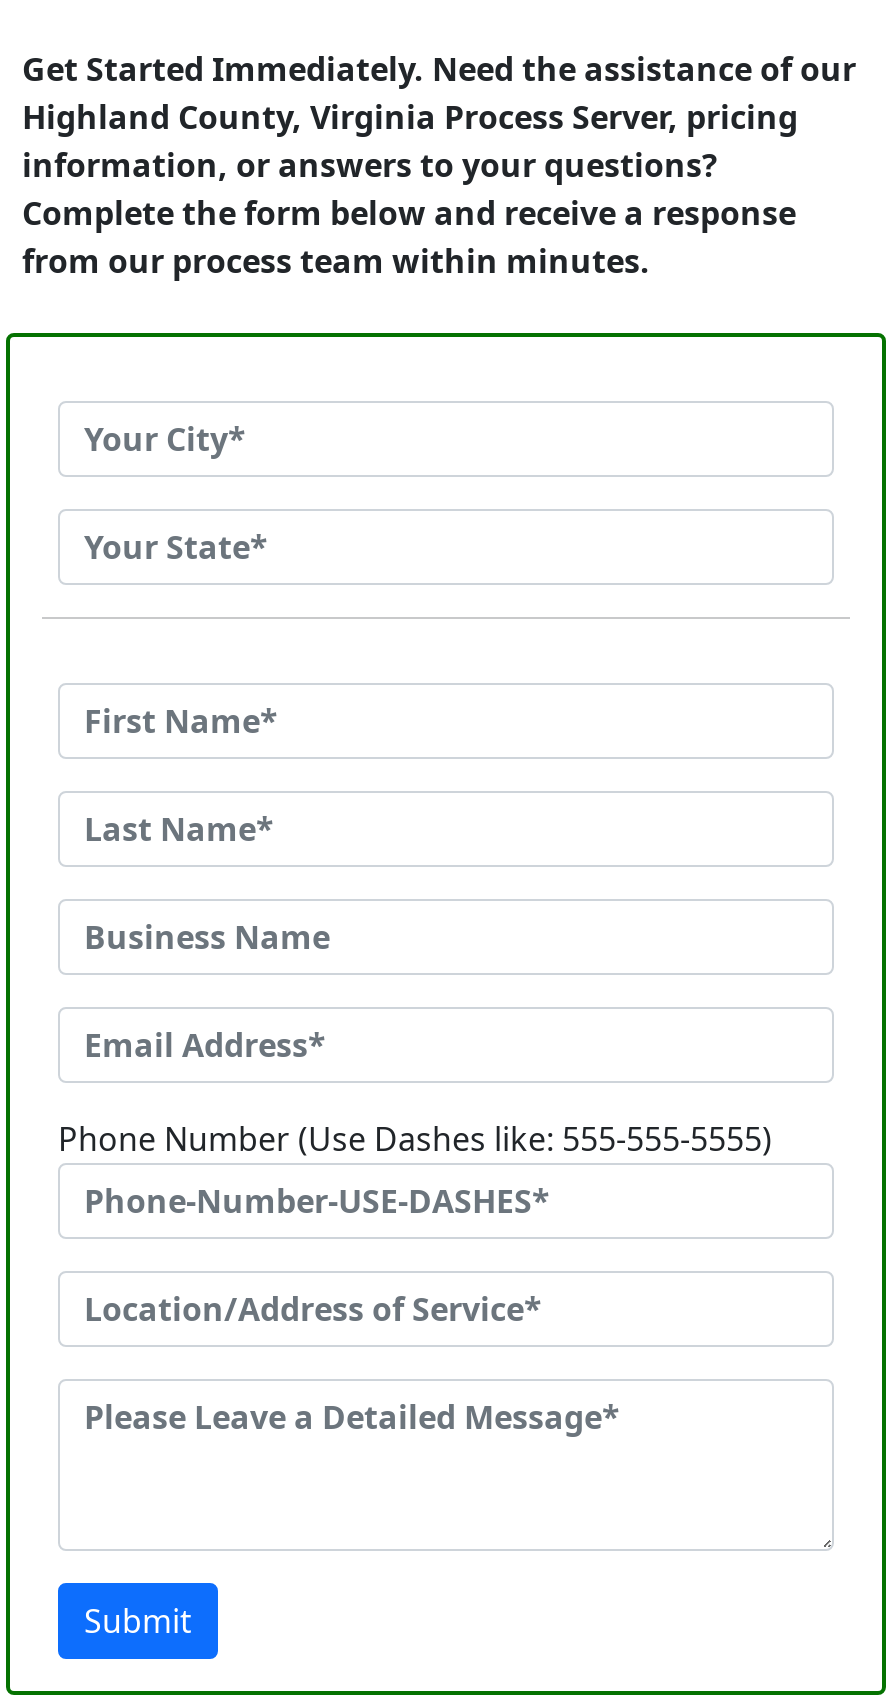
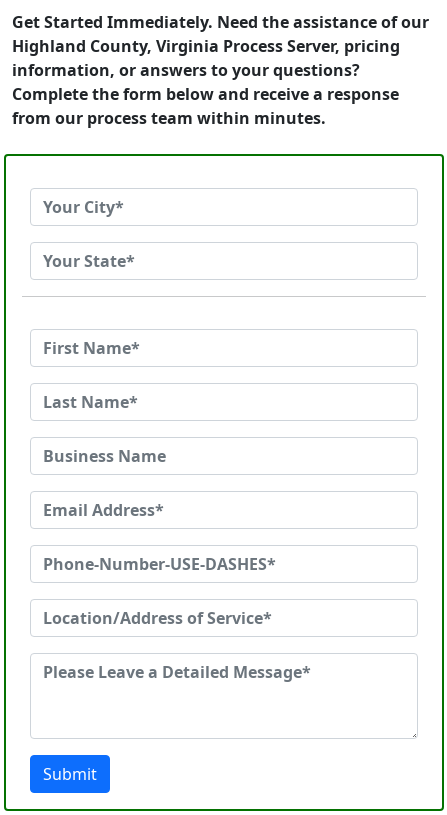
- Phone Number (Use Dashes like: 555-555-5555)
